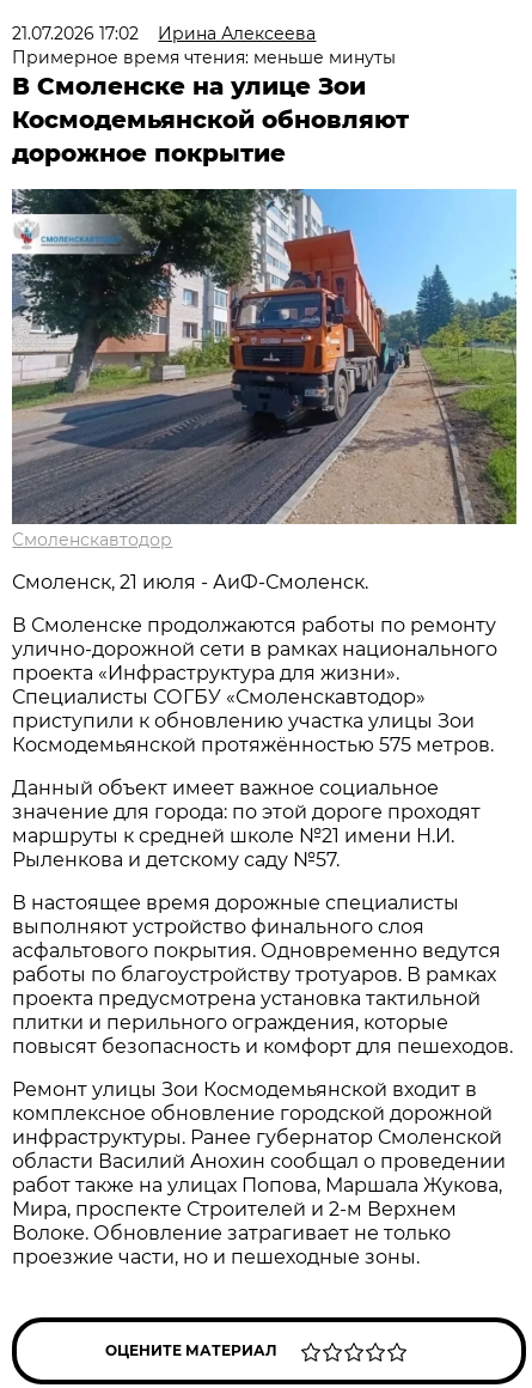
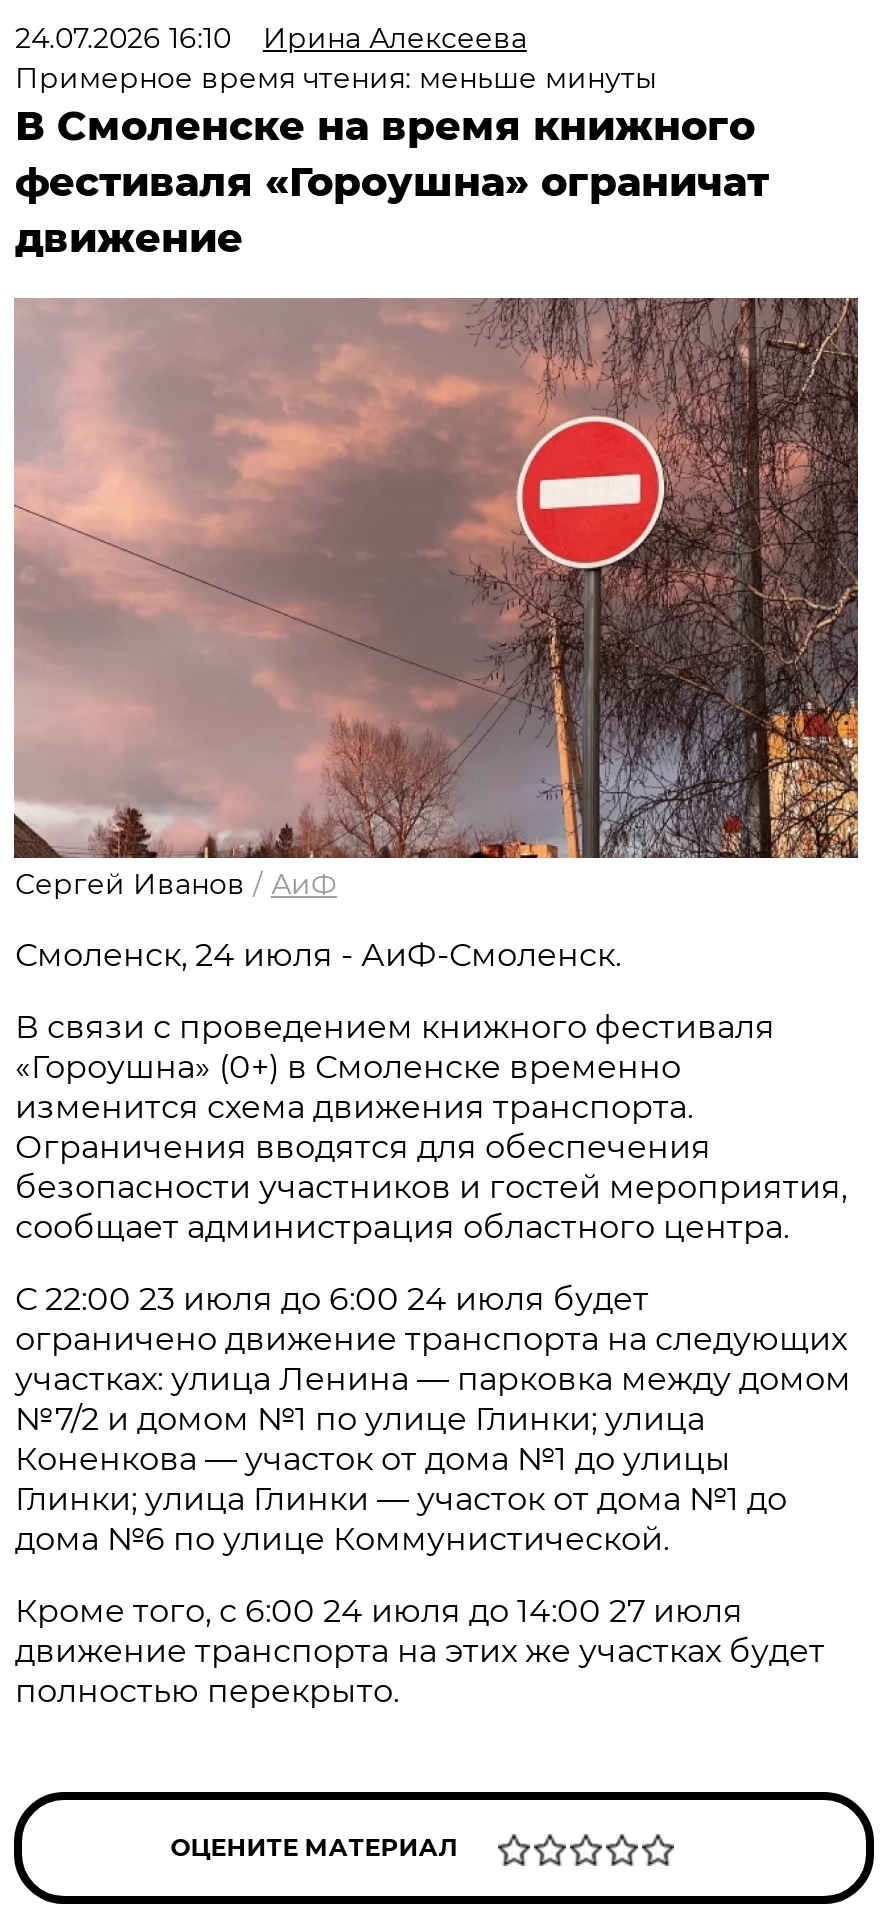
- 21.07.2026 17:02 Ирина Алексеева
+ 24.07.2026 16:10 Ирина Алексеева

- В Смоленске на улице Зои
- Космодемьянской обновляют
- дорожное покрытие
+ В Смоленске на время книжного
+ фестиваля «Гороушна» ограничат
+ движение

- [image]
- Смоленскавтодор
- Смоленск, 21 июля - АиФ-Смоленск.
- В Смоленске продолжаются работы по ремонту
- улично-дорожной сети в рамках национального
- проекта «Инфраструктура для жизни».
- Специалисты СОГБУ «Смоленскавтодор»
- приступили к обновлению участка улицы Зои
- Космодемьянской протяжённостью 575 метров.
- Данный объект имеет важное социальное
- значение для города: по этой дороге проходят
- маршруты к средней школе №21 имени Н.И.
- Рыленкова и детскому саду №57.
- В настоящее время дорожные специалисты
- выполняют устройство финального слоя
- асфальтового покрытия. Одновременно ведутся
- работы по благоустройству тротуаров. В рамках
- проекта предусмотрена установка тактильной
- плитки и перильного ограждения, которые
- повысят безопасность и комфорт для пешеходов.
- Ремонт улицы Зои Космодемьянской входит в
- комплексное обновление городской дорожной
- инфраструктуры. Ранее губернатор Смоленской
- области Василий Анохин сообщал о проведении
- работ также на улицах Попова, Маршала Жукова,
- Мира, проспекте Строителей и 2-м Верхнем
- Волоке. Обновление затрагивает не только
- проезжие части, но и пешеходные зоны.
+ [image]
+ Сергей Иванов / АиФ
+ Смоленск, 24 июля - АиФ-Смоленск.
+ В связи с проведением книжного фестиваля
+ «Гороушна» (0+) в Смоленске временно
+ изменится схема движения транспорта.
+ Ограничения вводятся для обеспечения
+ безопасности участников и гостей мероприятия,
+ сообщает администрация областного центра.
+ С 22:00 23 июля до 6:00 24 июля будет
+ ограничено движение транспорта на следующих
+ участках: улица Ленина — парковка между домом
+ №7/2 и домом №1 по улице Глинки; улица
+ Коненкова — участок от дома №1 до улицы
+ Глинки; улица Глинки — участок от дома №1 до
+ дома №6 по улице Коммунистической.
+ Кроме того, с 6:00 24 июля до 14:00 27 июля
+ движение транспорта на этих же участках будет
+ полностью перекрыто.
